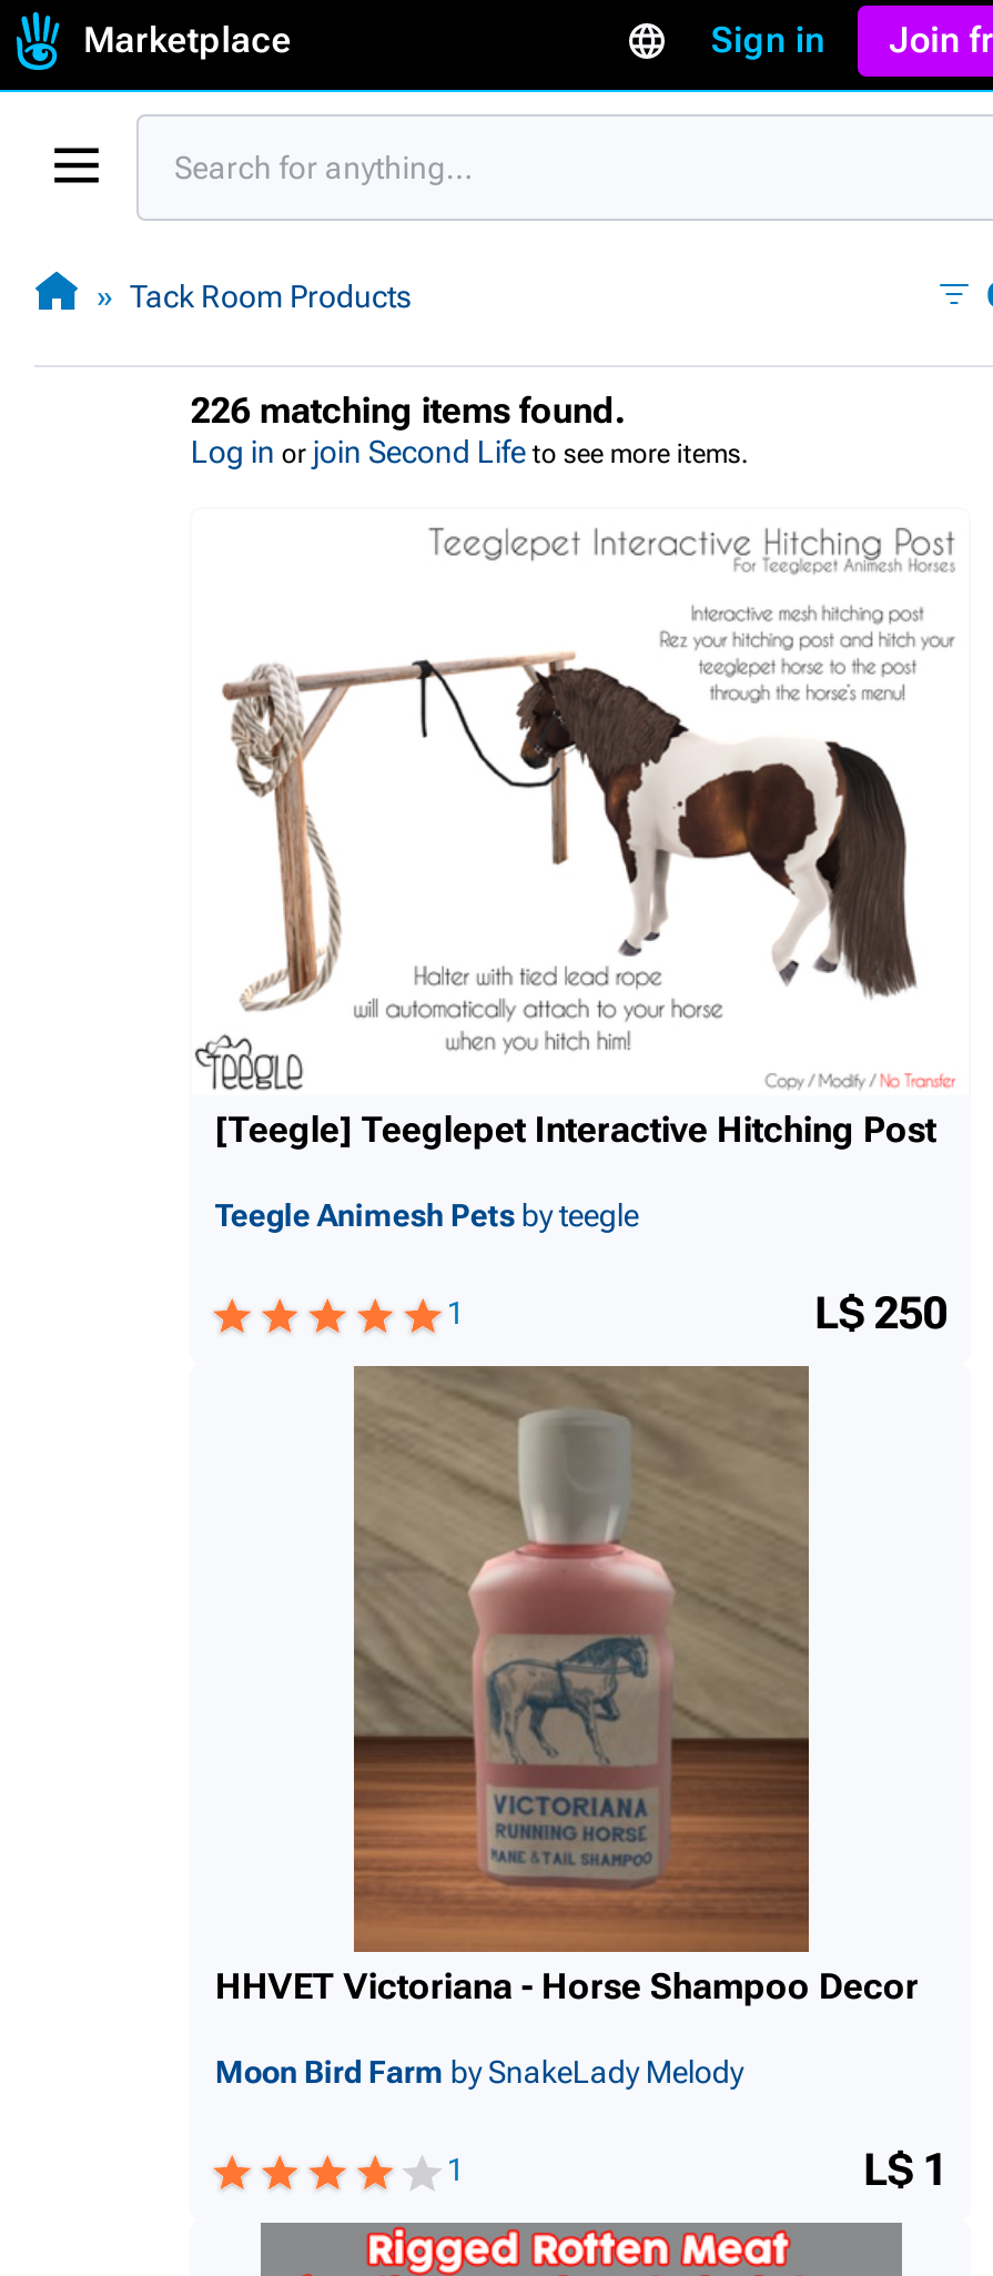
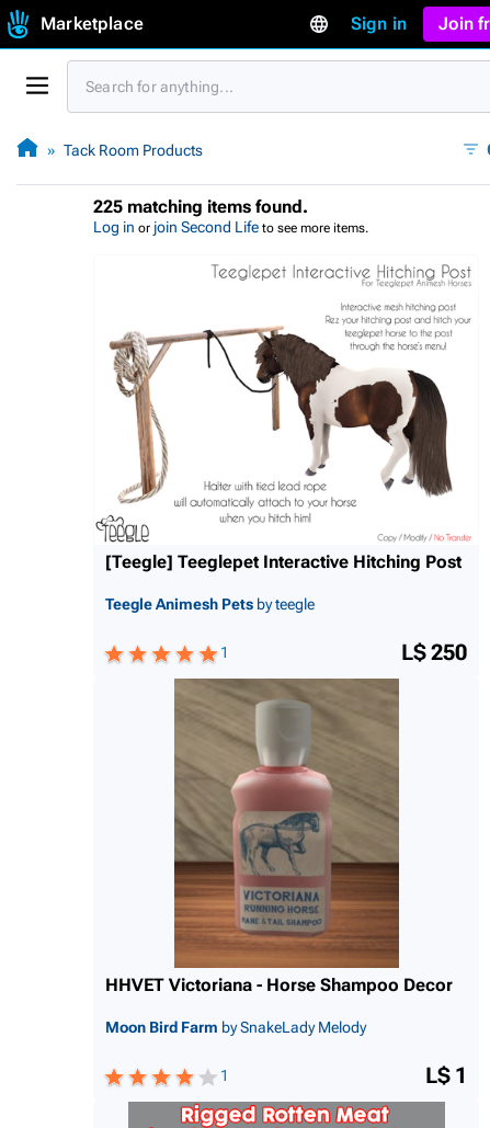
- 226 matching items found.
+ 225 matching items found.
